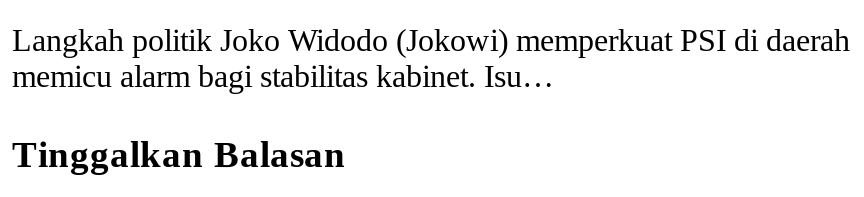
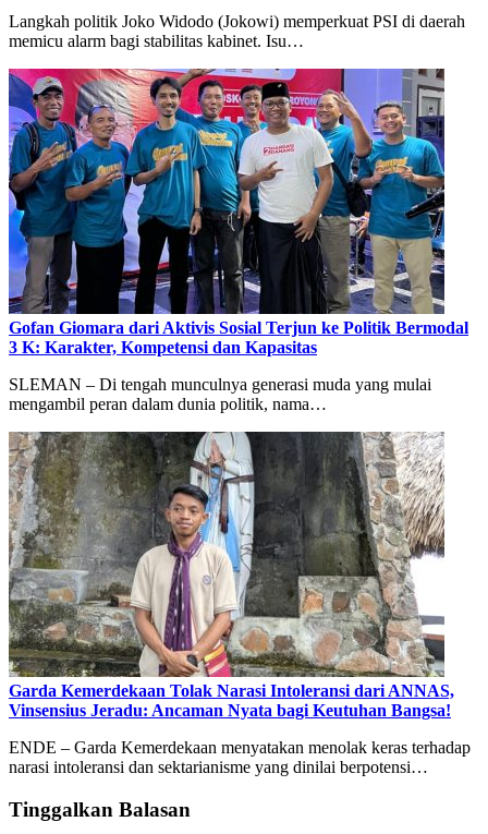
+ [image]
+ Gofan Giomara dari Aktivis Sosial Terjun ke Politik Bermodal
+ 3 K: Karakter, Kompetensi dan Kapasitas
+ SLEMAN – Di tengah munculnya generasi muda yang mulai
+ mengambil peran dalam dunia politik, nama…

+ [image]
+ Garda Kemerdekaan Tolak Narasi Intoleransi dari ANNAS,
+ Vinsensius Jeradu: Ancaman Nyata bagi Keutuhan Bangsa!
+ ENDE – Garda Kemerdekaan menyatakan menolak keras terhadap
+ narasi intoleransi dan sektarianisme yang dinilai berpotensi…
